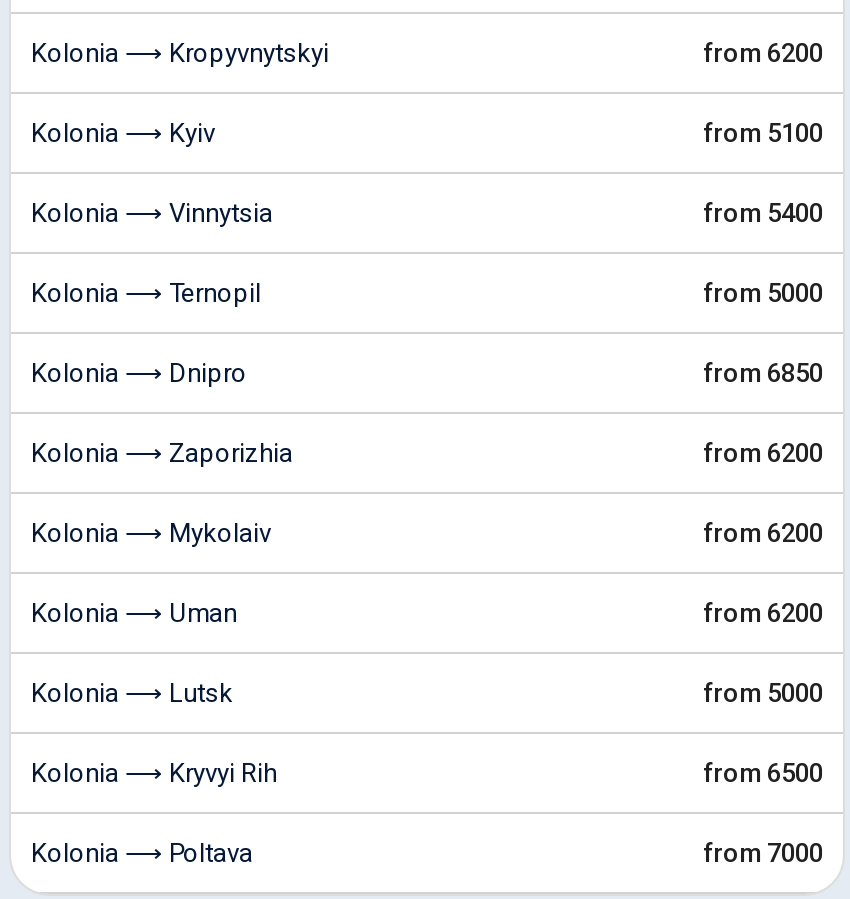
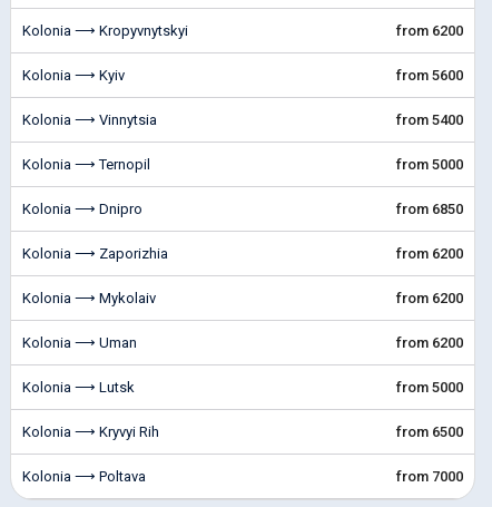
- from 5100
+ from 5600
